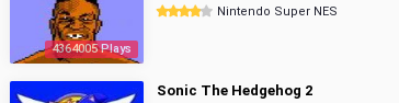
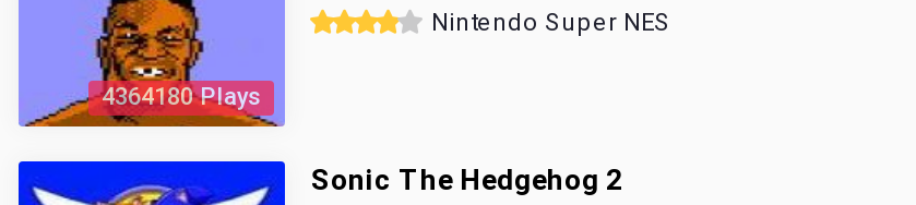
- 4364005 Plays
+ 4364180 Plays
